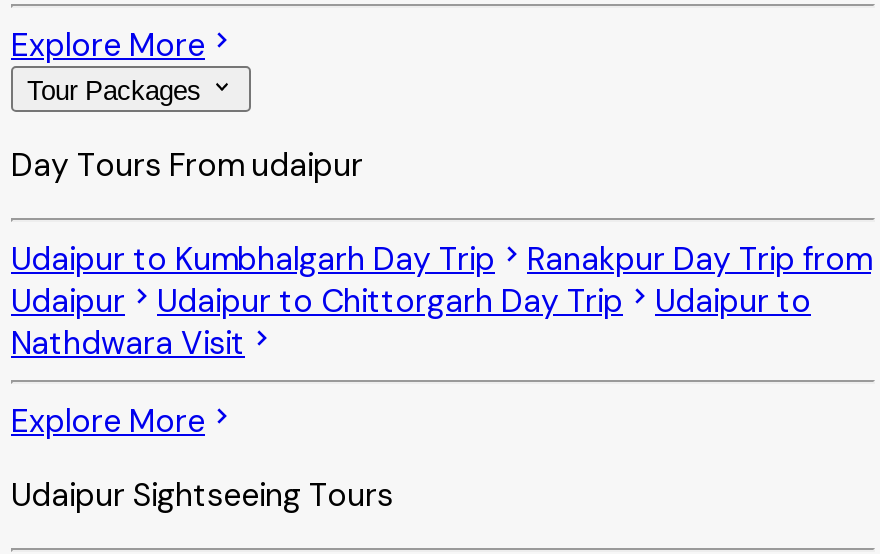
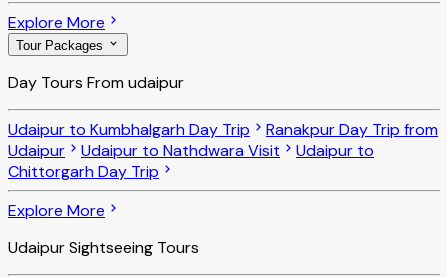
- Udaipur to Chittorgarh Day Trip
+ Udaipur to Nathdwara Visit

- Nathdwara Visit
+ Chittorgarh Day Trip
